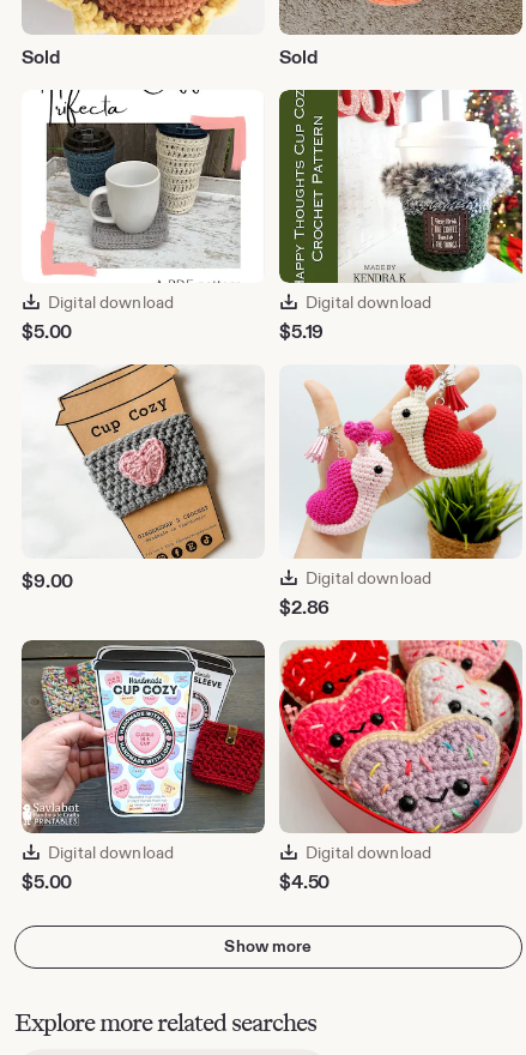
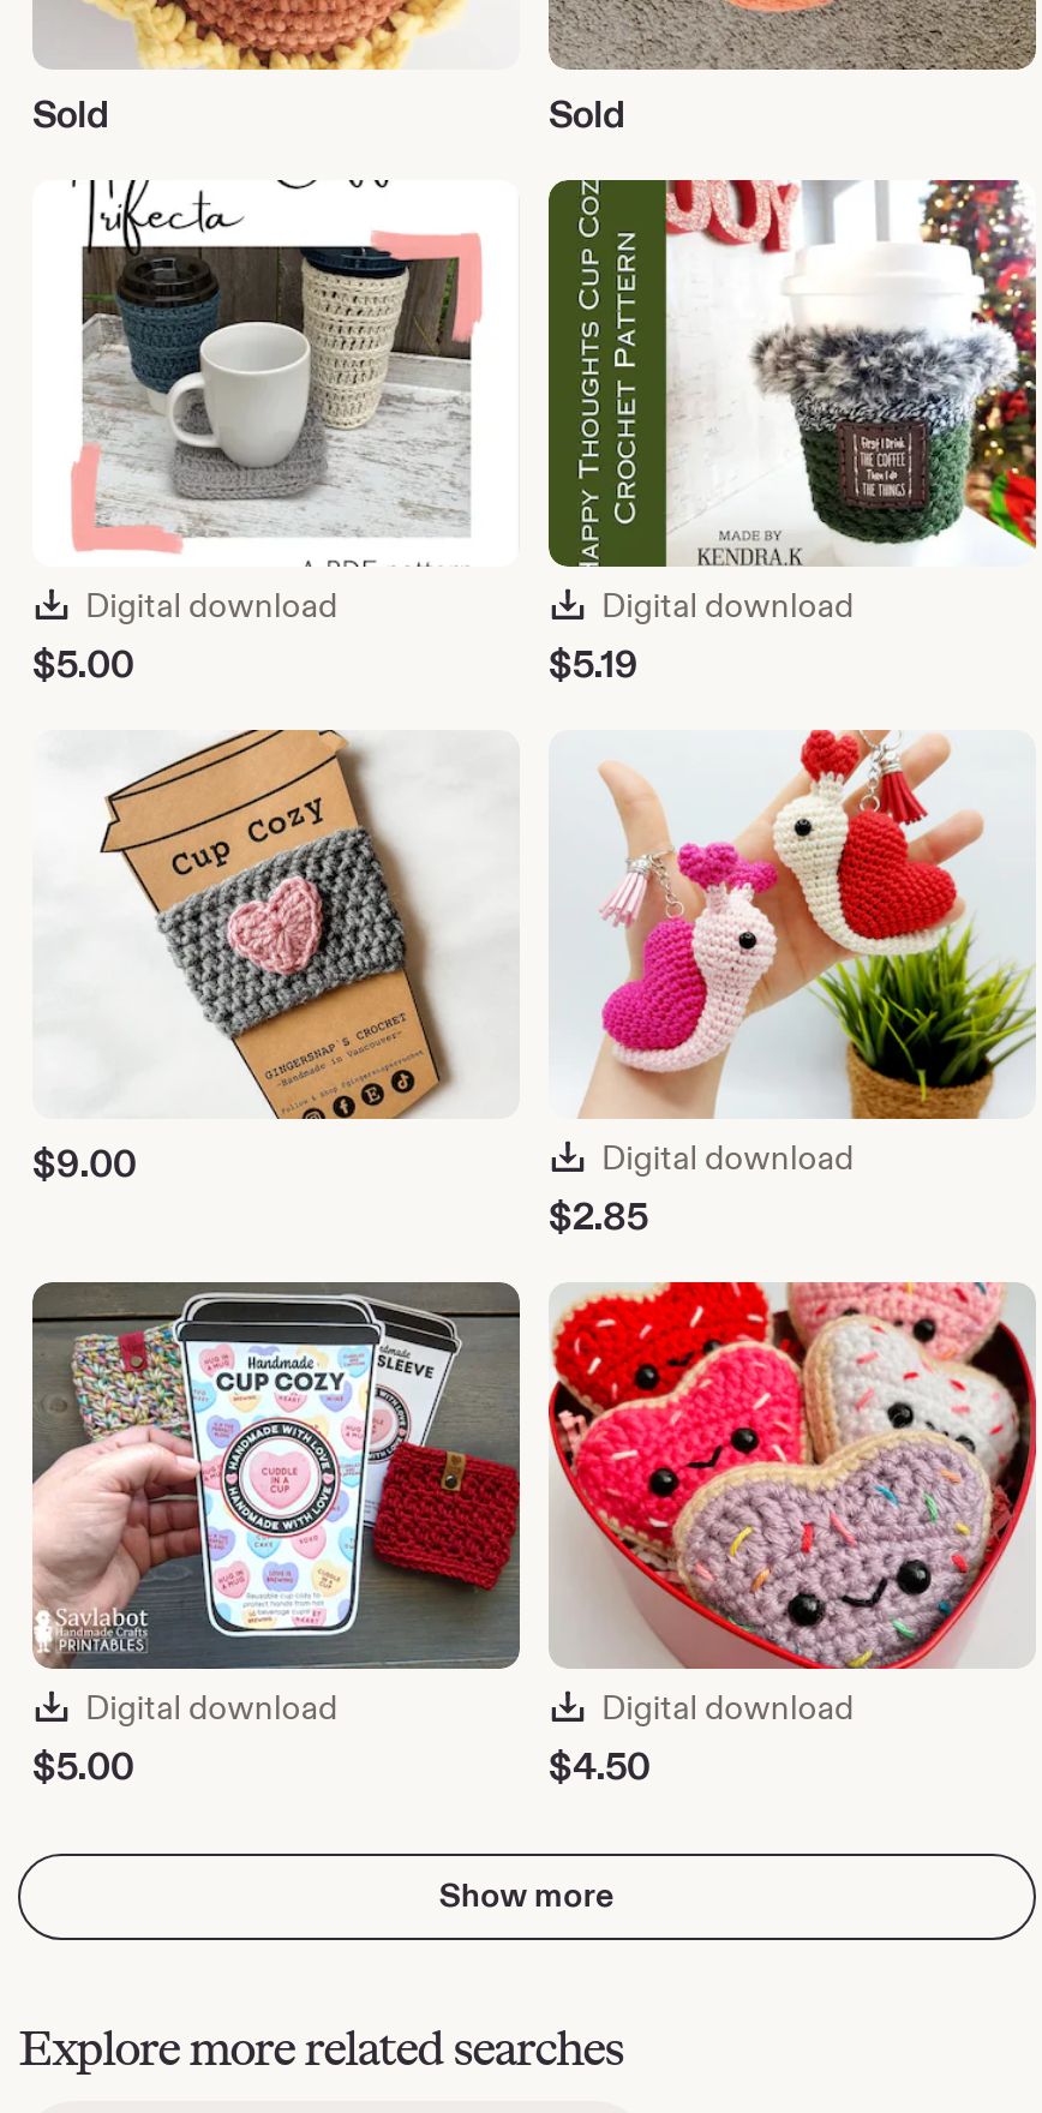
- $2.86
+ $2.85
